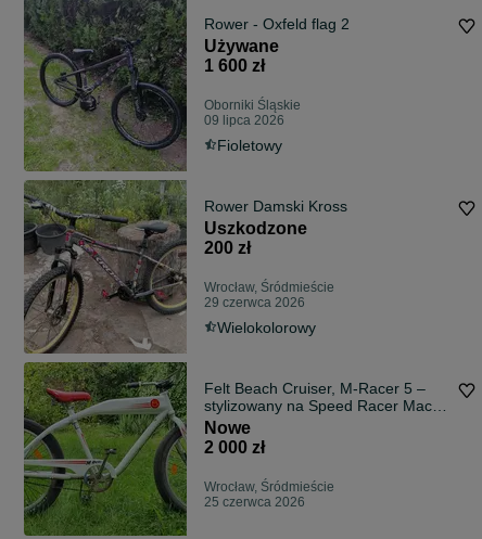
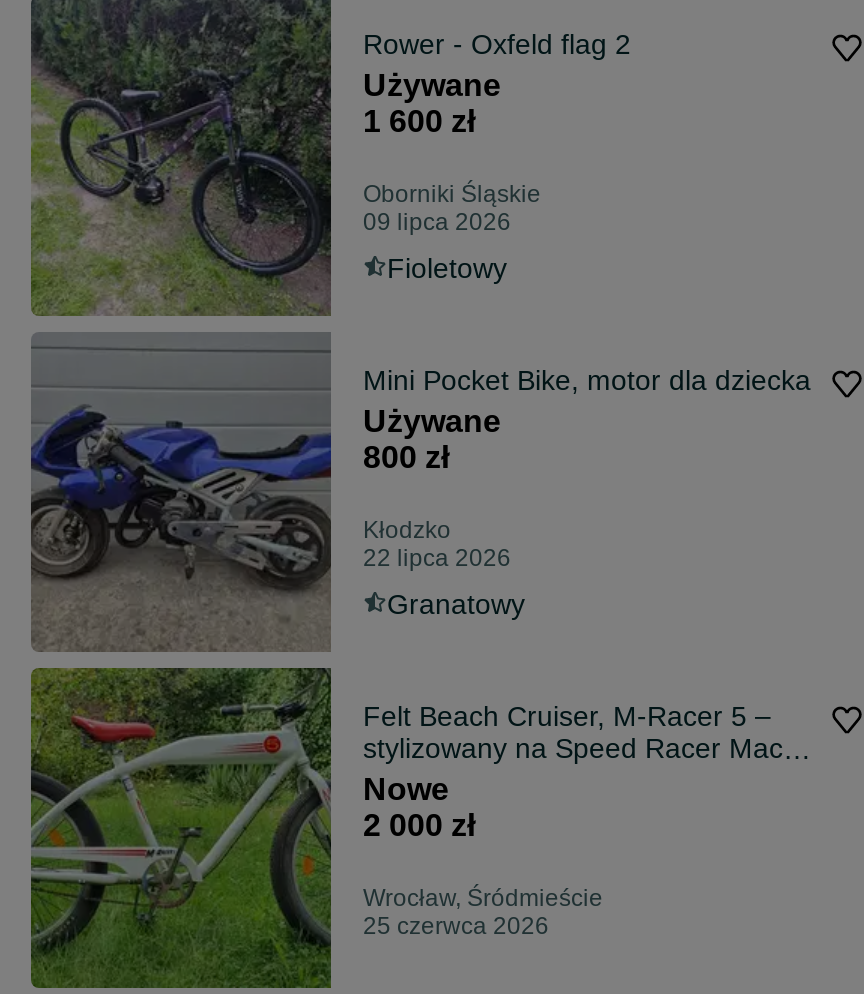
- [image]
- Rower Damski Kross
- Uszkodzone
- 200 zł
+ [image]
+ Mini Pocket Bike, motor dla dziecka
+ Używane
+ 800 zł

- Wrocław, Śródmieście
- 29 czerwca 2026
+ Kłodzko
+ 22 lipca 2026

- Wielokolorowy
+ Granatowy
